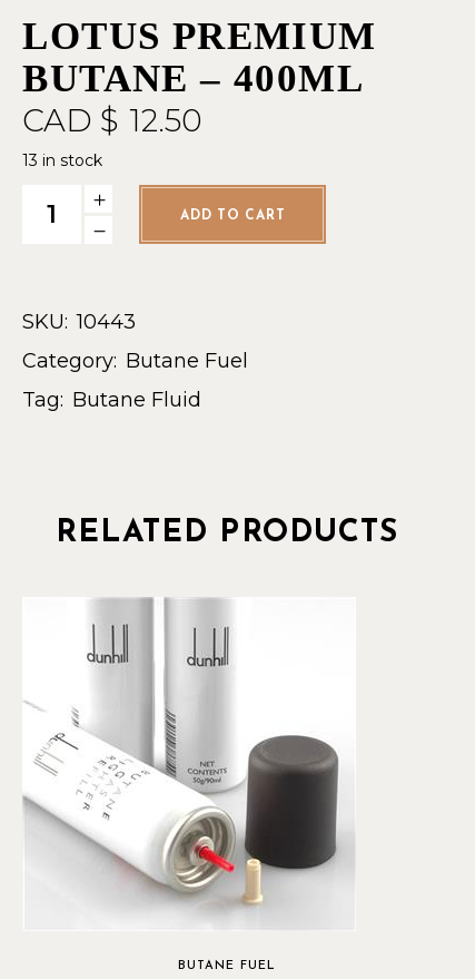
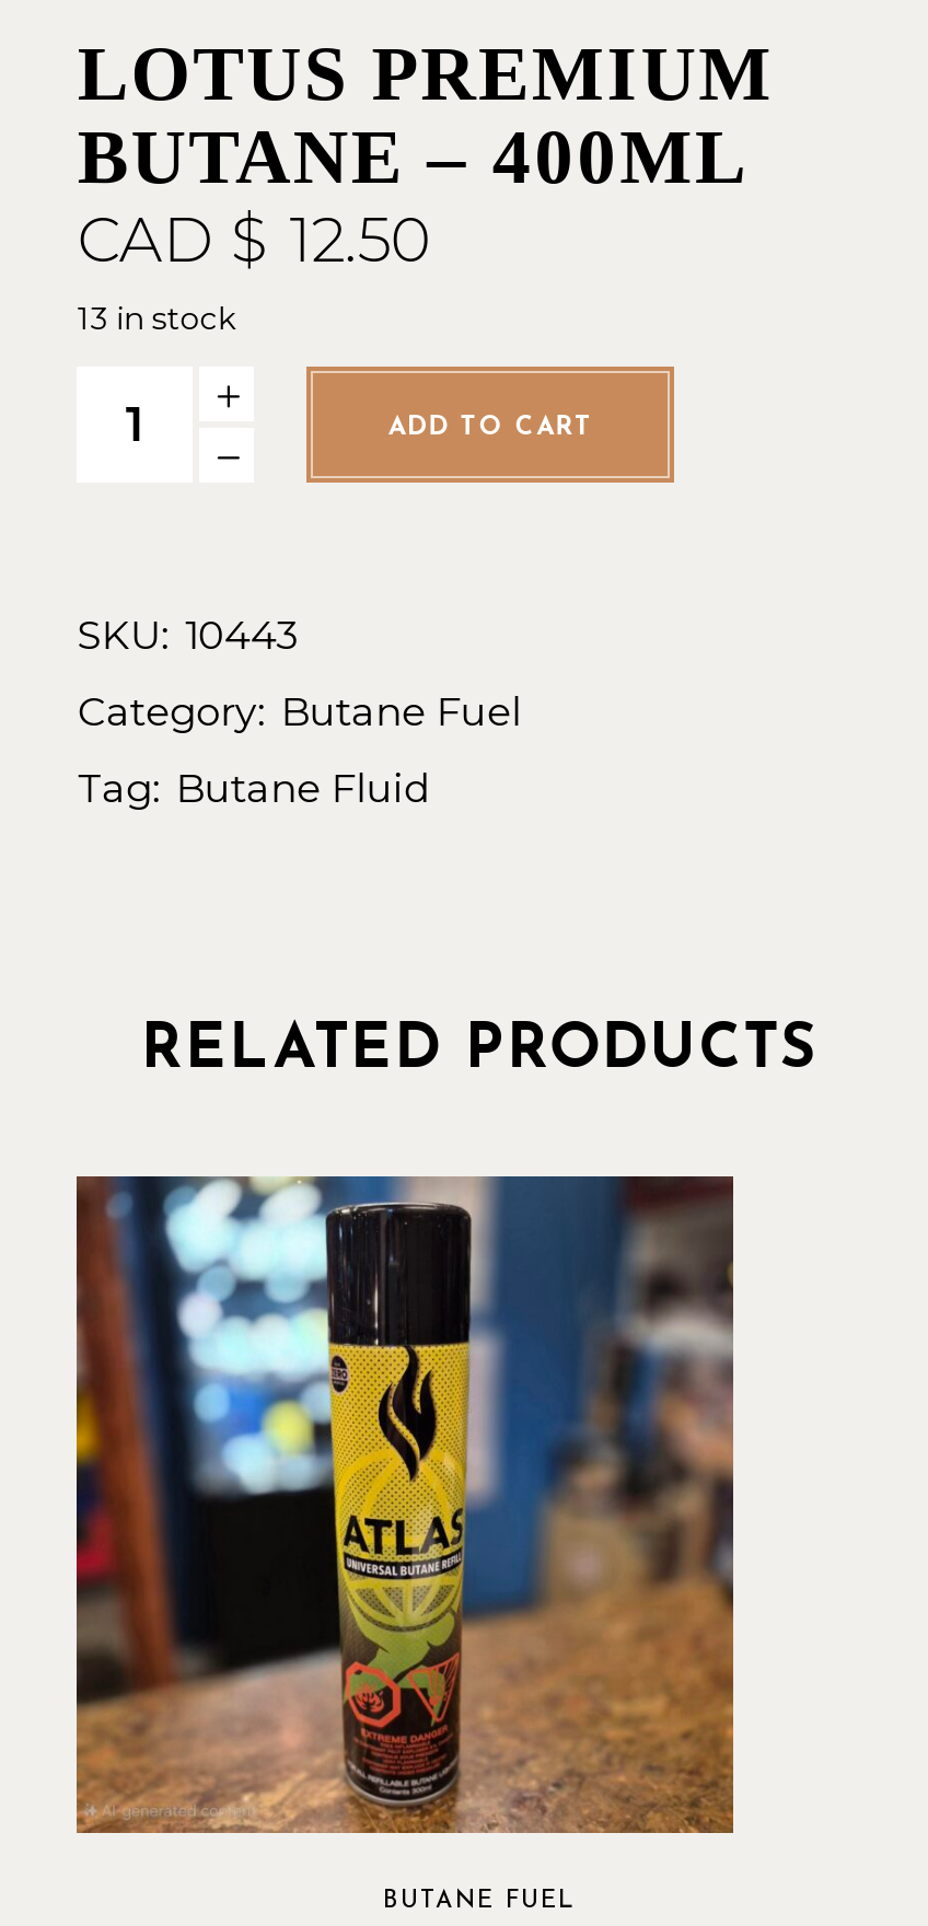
- [image]
+ [image]
